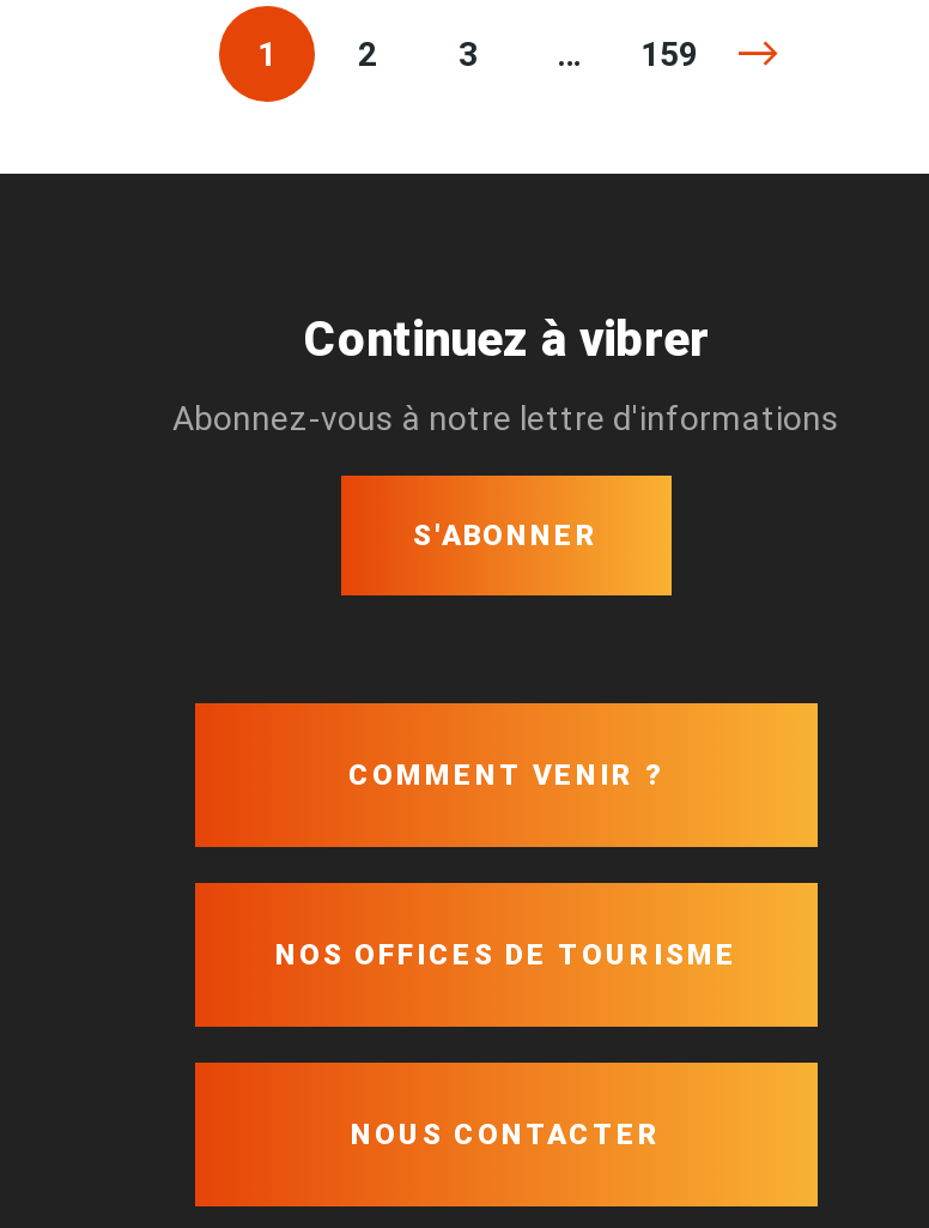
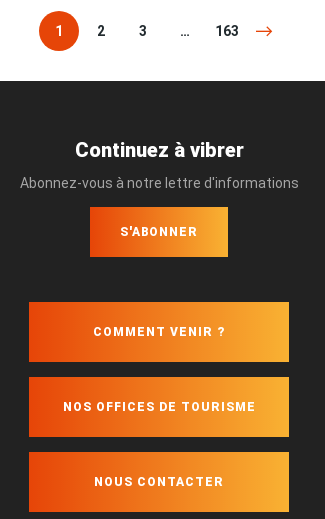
- 159
+ 163
